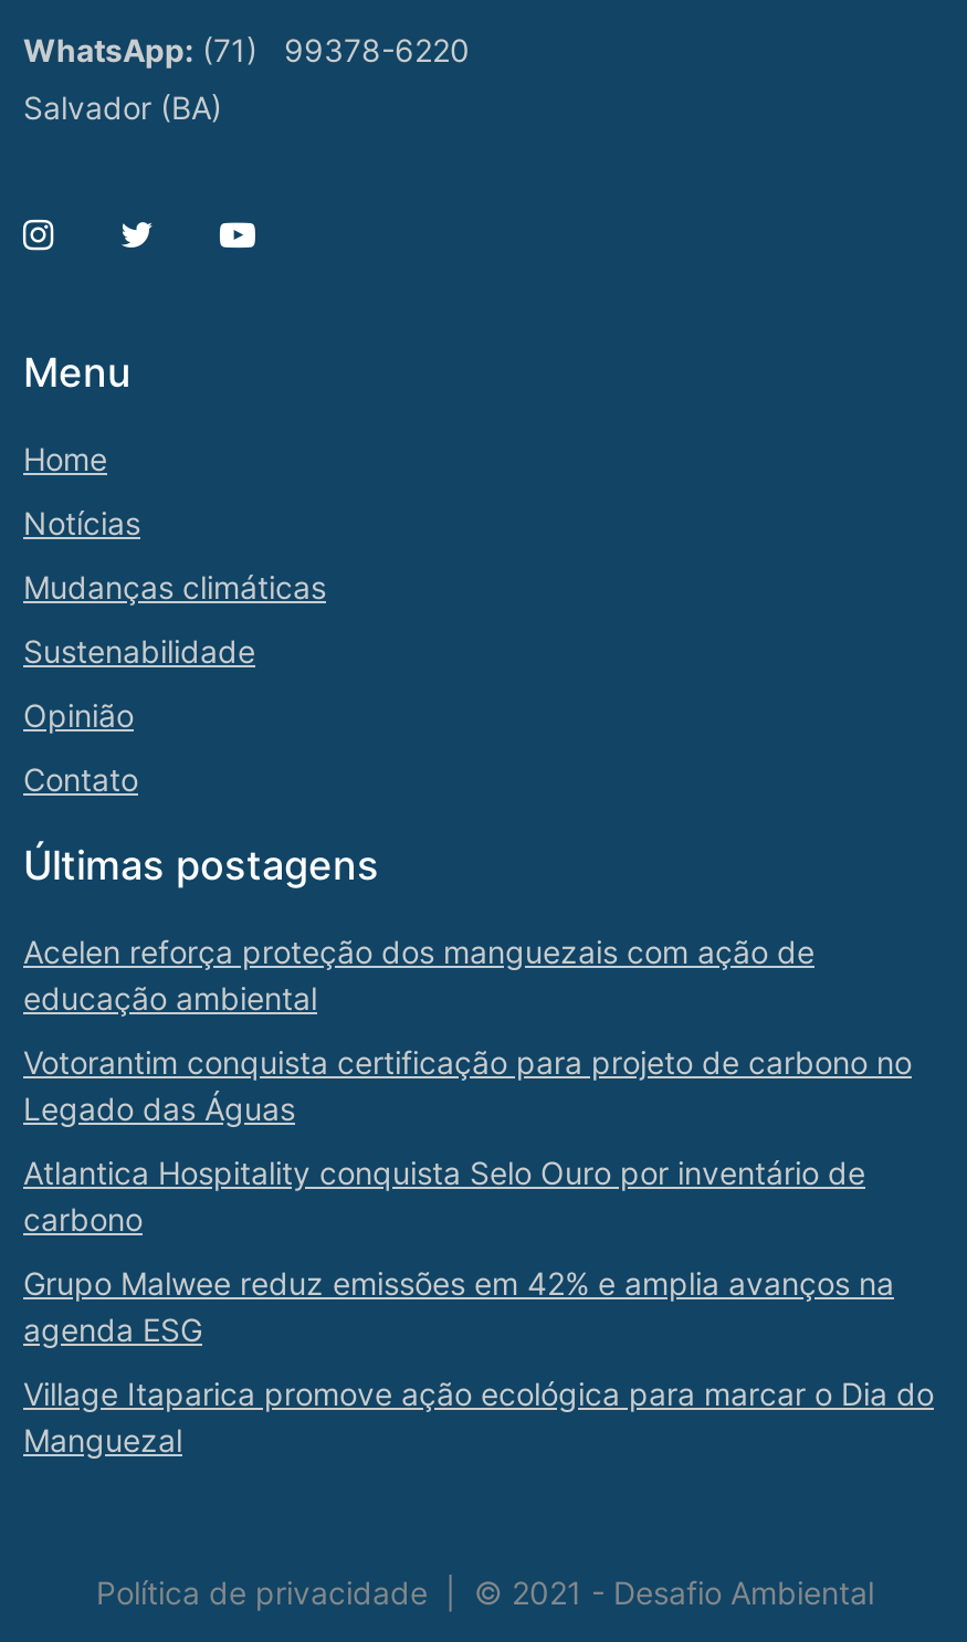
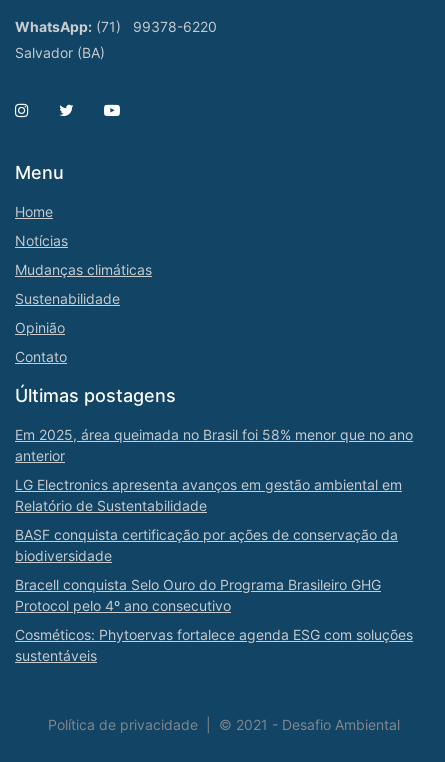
- Acelen reforça proteção dos manguezais com ação de
- educação ambiental
+ Em 2025, área queimada no Brasil foi 58% menor que no ano
+ anterior

- Votorantim conquista certificação para projeto de carbono no
- Legado das Águas
+ LG Electronics apresenta avanços em gestão ambiental em
+ Relatório de Sustentabilidade

- Atlantica Hospitality conquista Selo Ouro por inventário de
- carbono
+ BASF conquista certificação por ações de conservação da
+ biodiversidade

- Grupo Malwee reduz emissões em 42% e amplia avanços na
- agenda ESG
+ Bracell conquista Selo Ouro do Programa Brasileiro GHG
+ Protocol pelo 4º ano consecutivo

- Village Itaparica promove ação ecológica para marcar o Dia do
- Manguezal
+ Cosméticos: Phytoervas fortalece agenda ESG com soluções
+ sustentáveis
